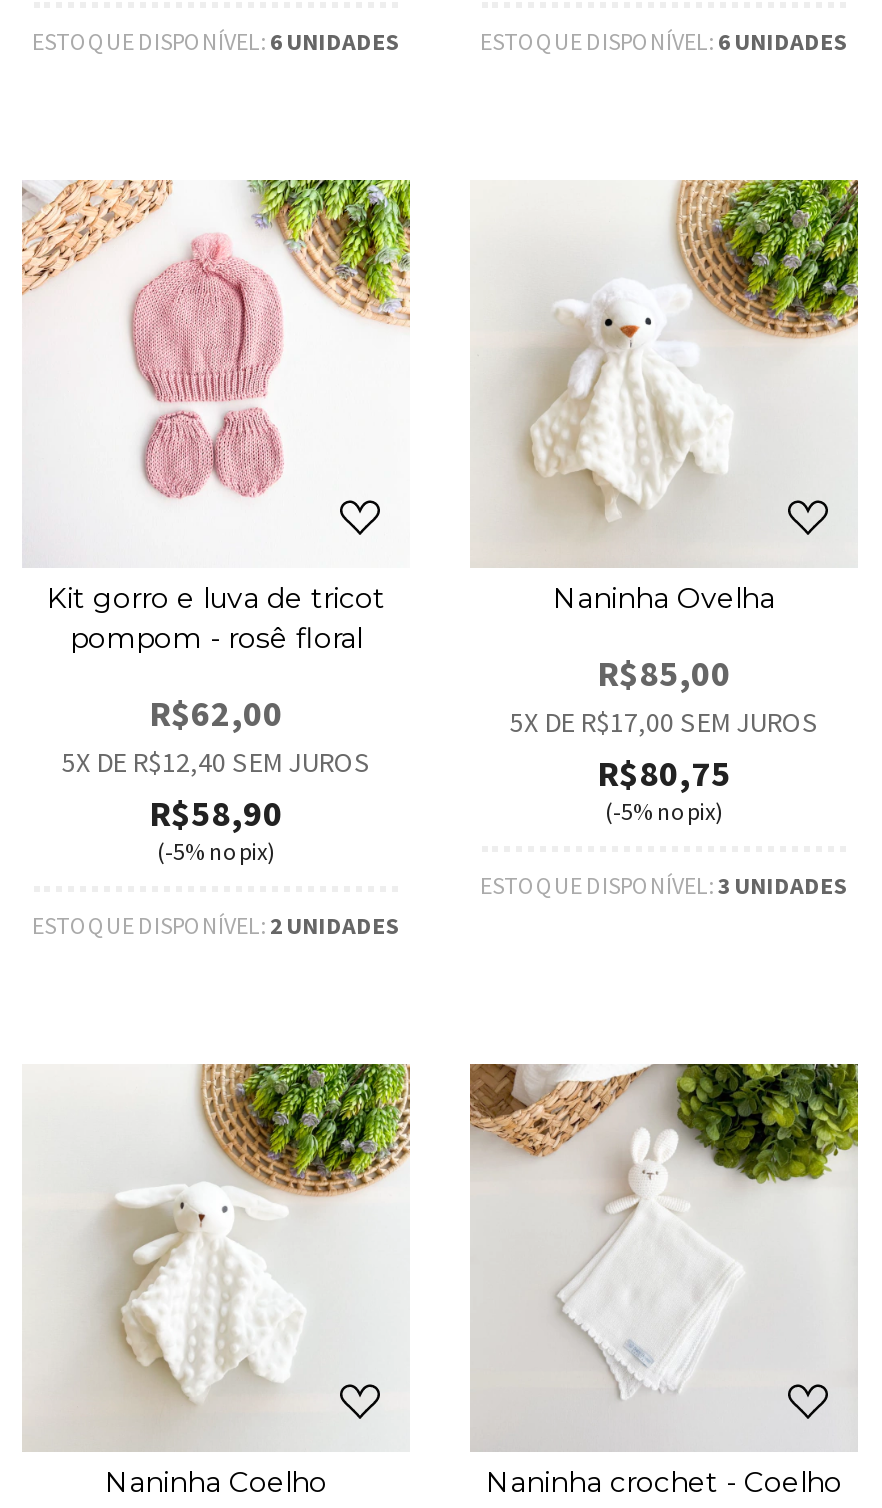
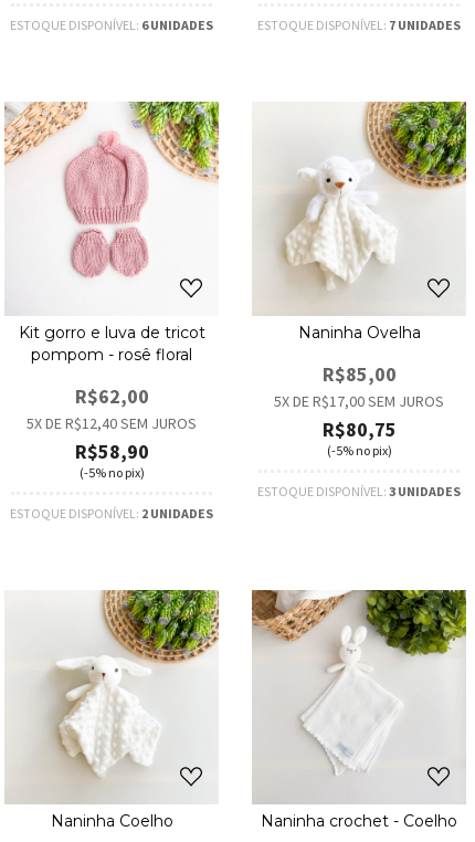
- ESTOQUE DISPONÍVEL: 6 UNIDADES
+ ESTOQUE DISPONÍVEL: 7 UNIDADES
